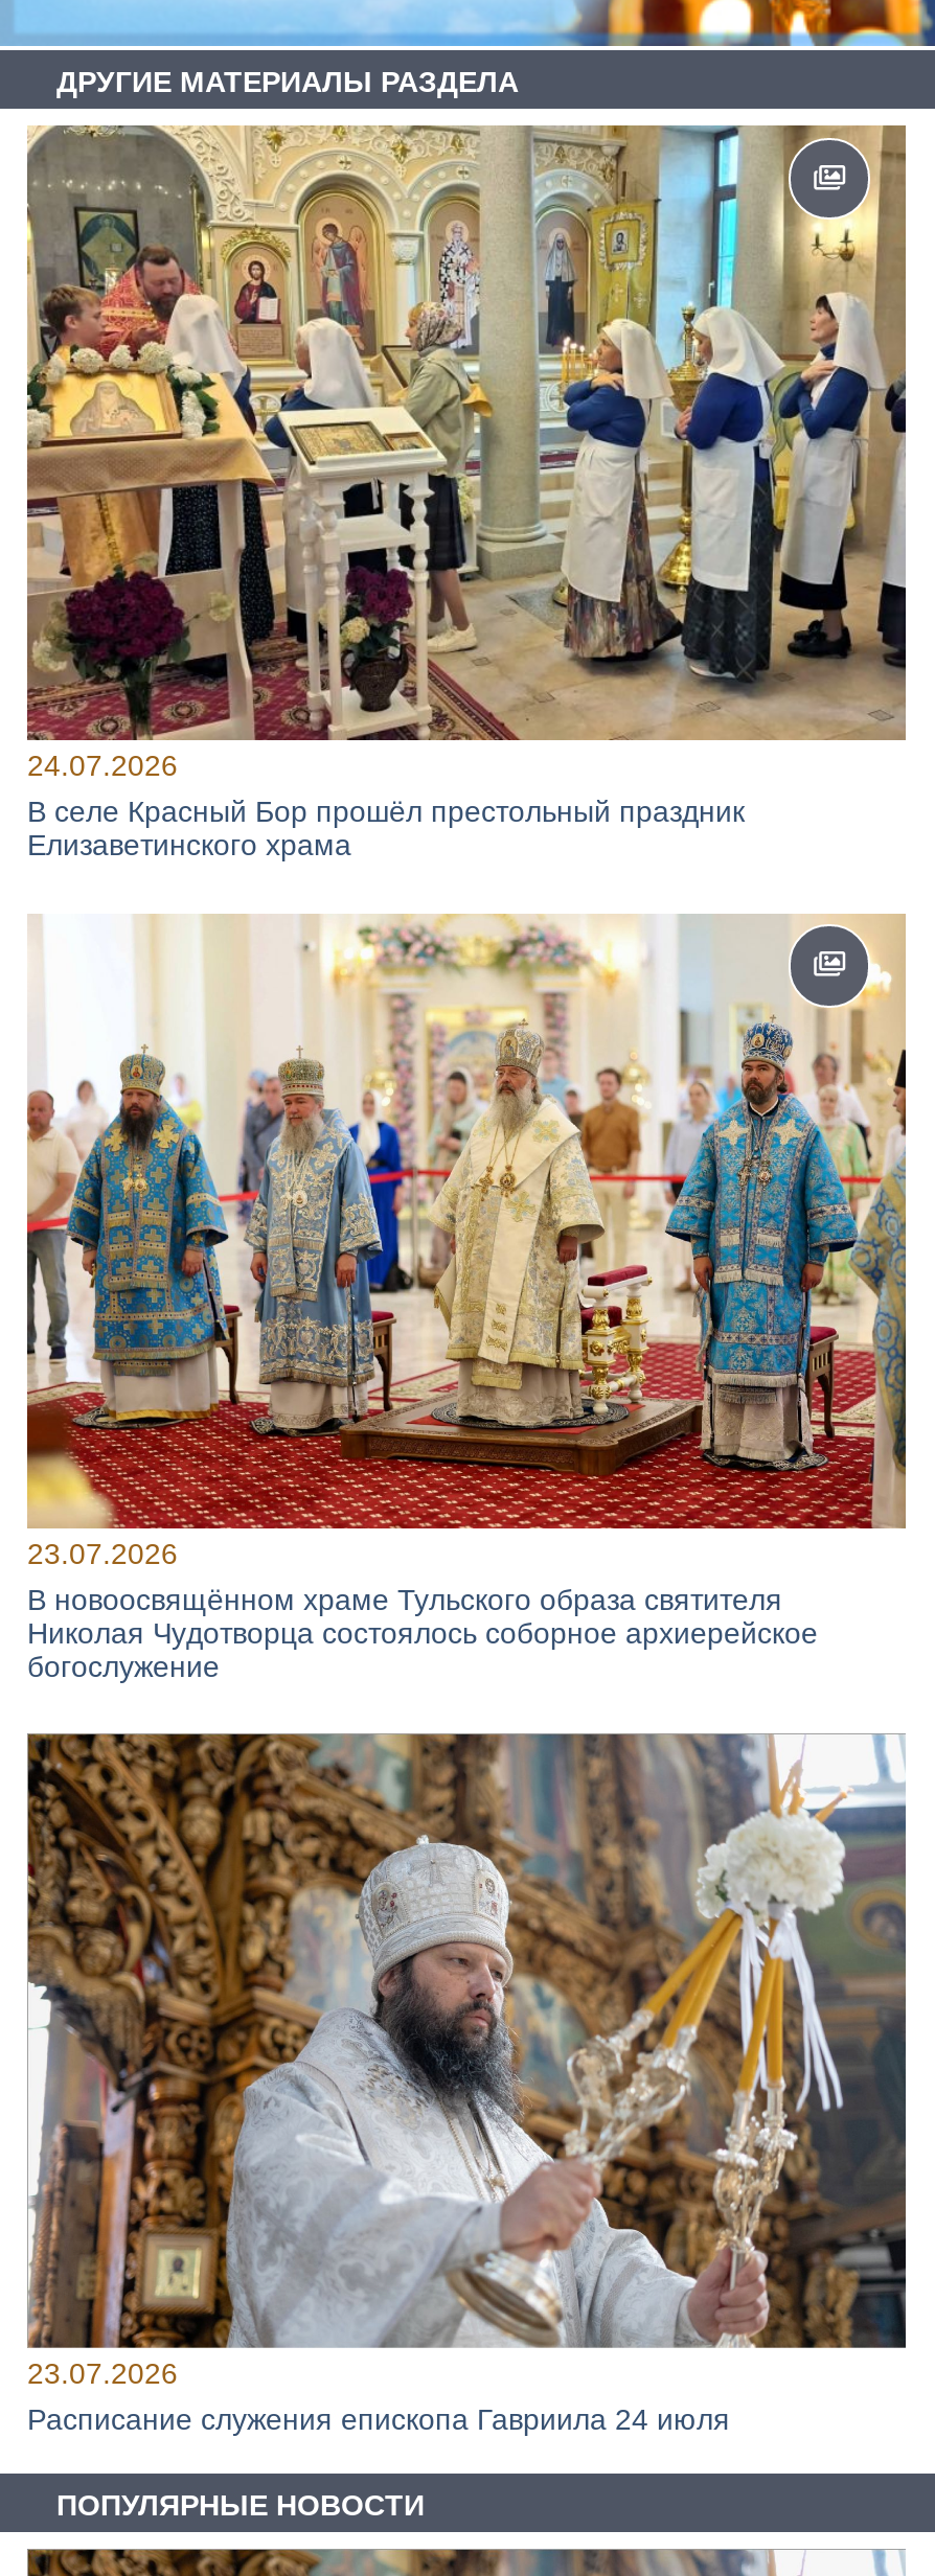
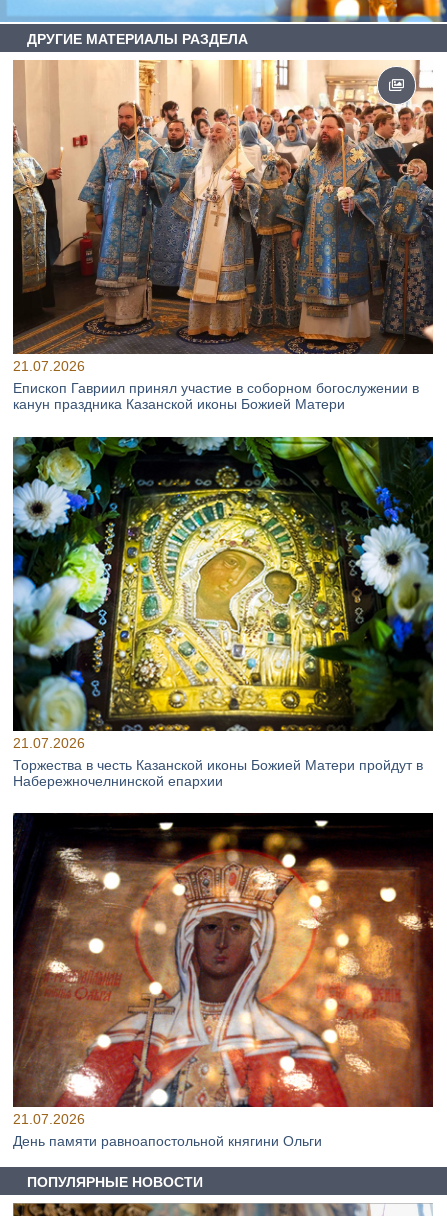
- [image]
- 24.07.2026
- В селе Красный Бор прошёл престольный праздник
- Елизаветинского храма
+ [image]
+ 21.07.2026
+ Епископ Гавриил принял участие в соборном богослужении в
+ канун праздника Казанской иконы Божией Матери

- [image]
- 23.07.2026
- В новоосвящённом храме Тульского образа святителя
- Николая Чудотворца состоялось соборное архиерейское
- богослужение
+ [image]
+ 21.07.2026
+ Торжества в честь Казанской иконы Божией Матери пройдут в
+ Набережночелнинской епархии

- [image]
- 23.07.2026
- Расписание служения епископа Гавриила 24 июля
+ [image]
+ 21.07.2026
+ День памяти равноапостольной княгини Ольги
